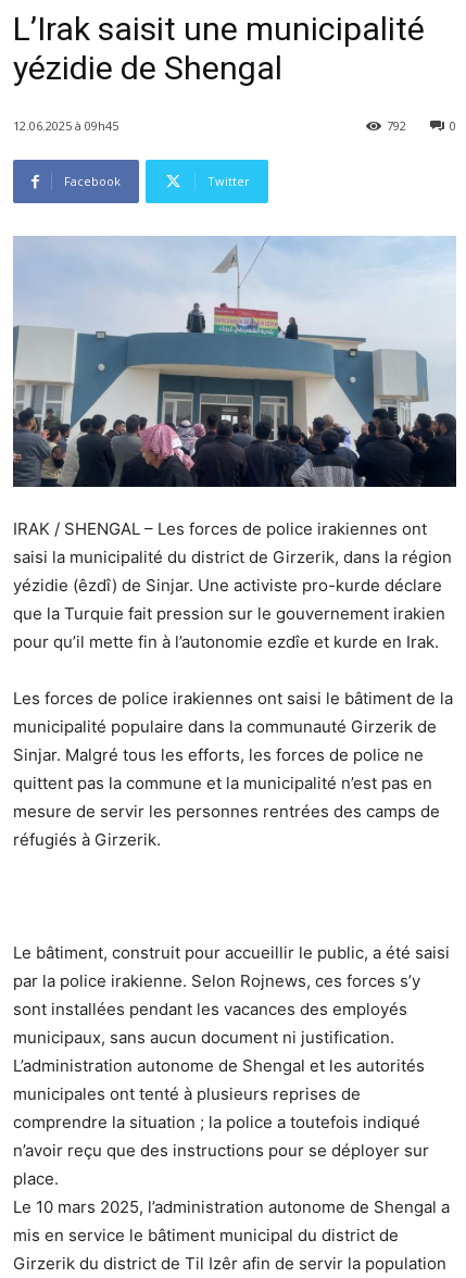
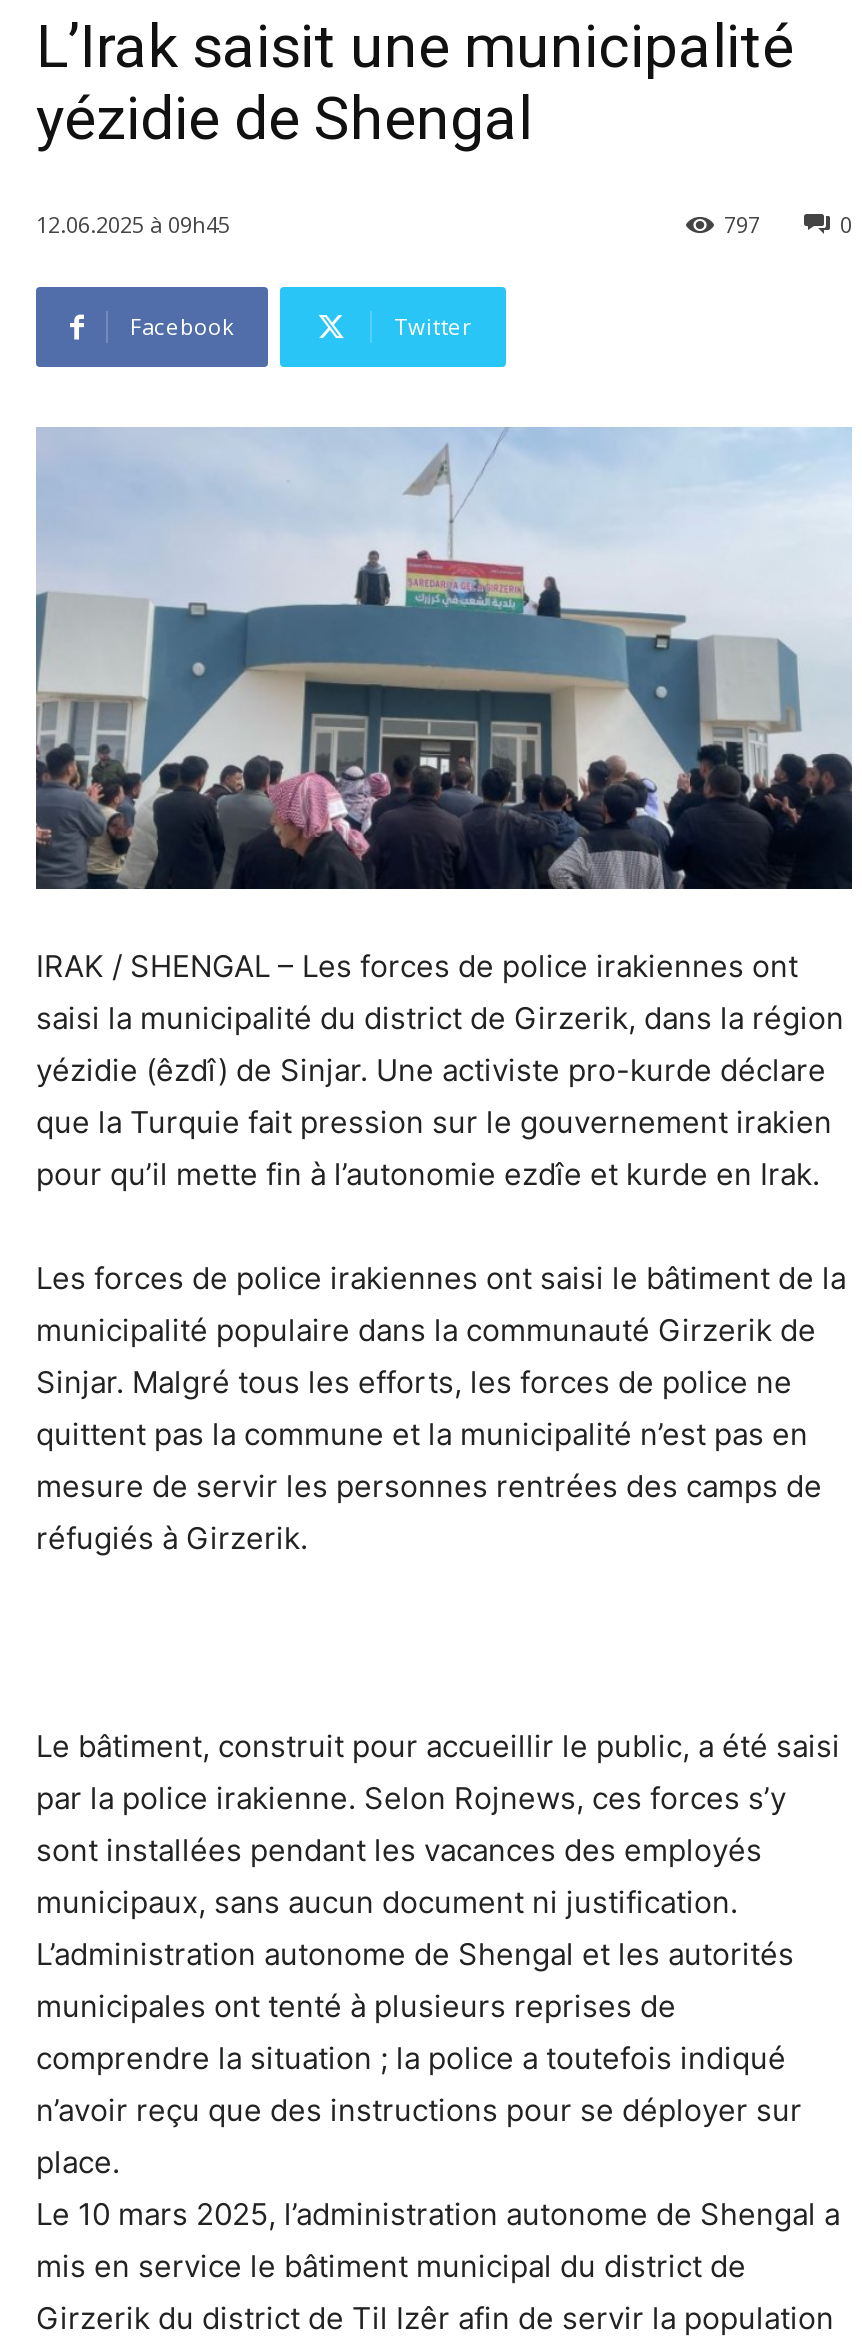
- 792
+ 797
